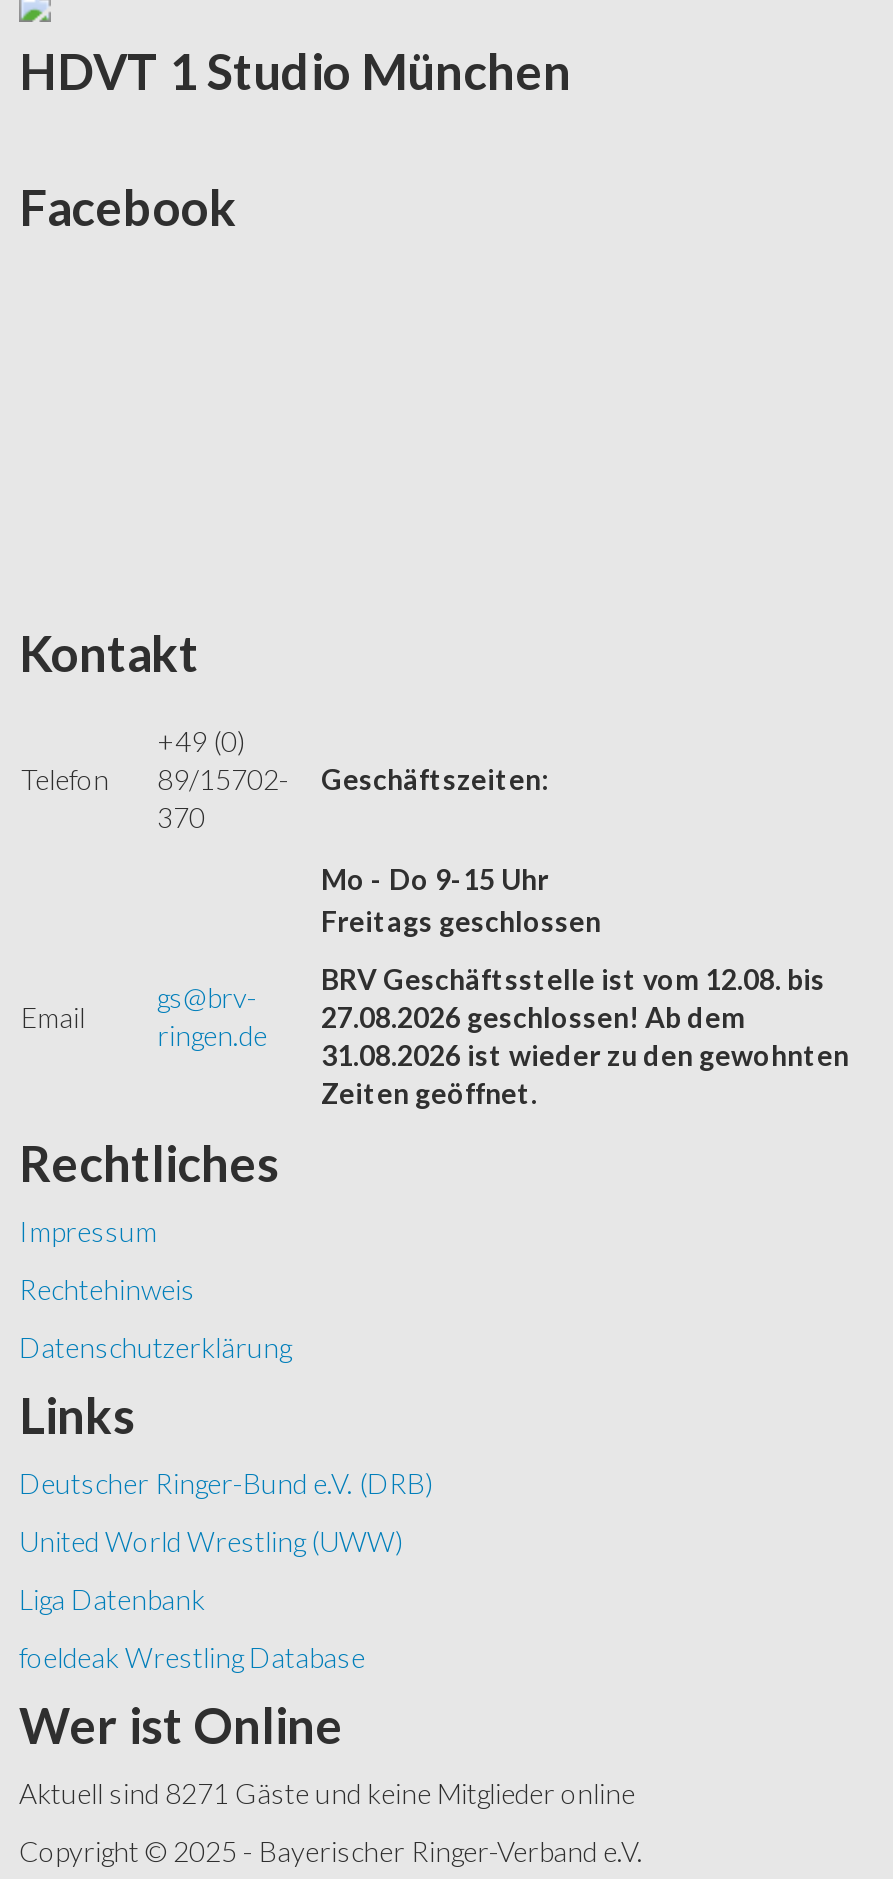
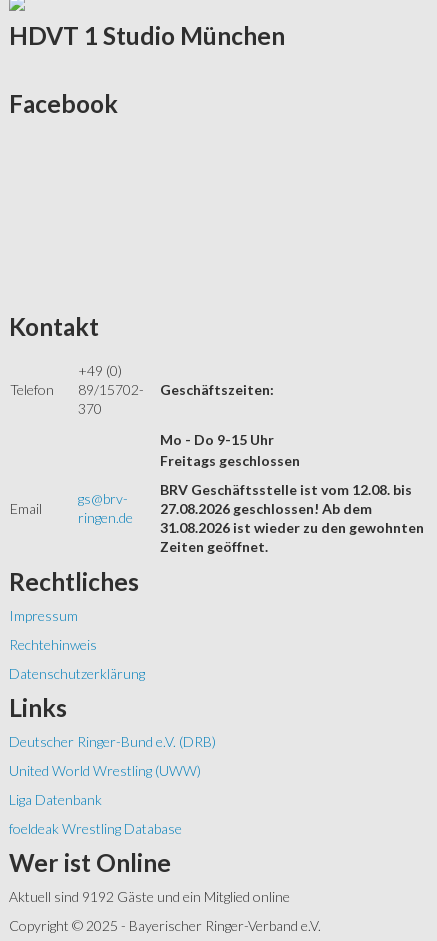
- Aktuell sind 8271 Gäste und keine Mitglieder online
+ Aktuell sind 9192 Gäste und ein Mitglied online
